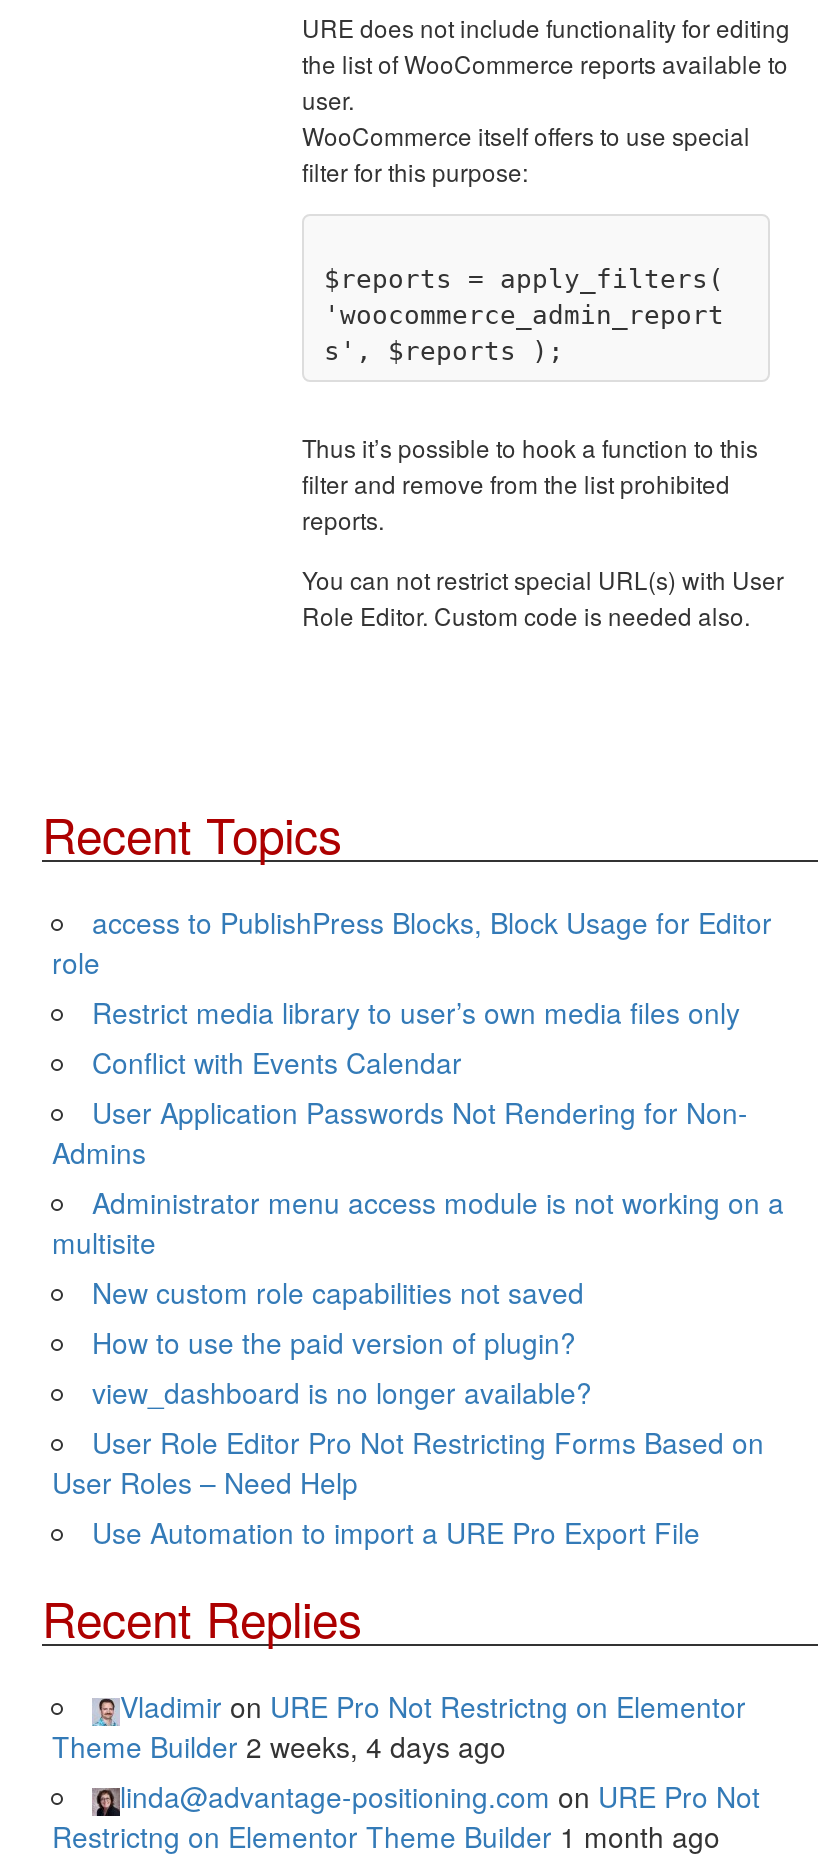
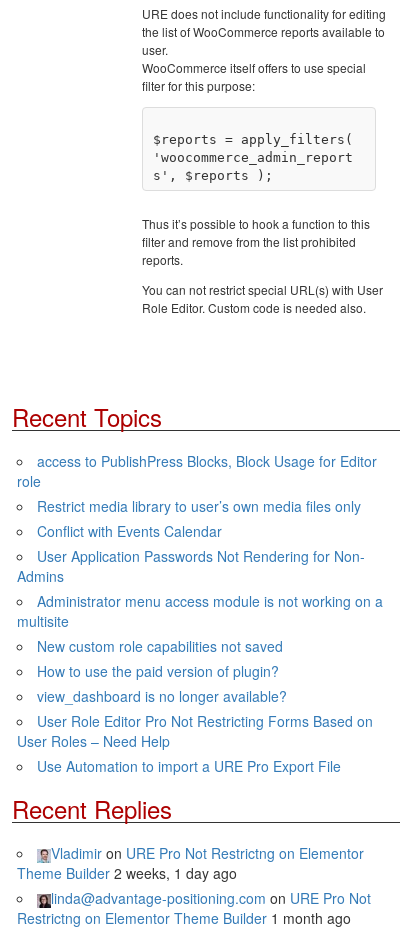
- Theme Builder 2 weeks, 4 days ago
+ Theme Builder 2 weeks, 1 day ago
